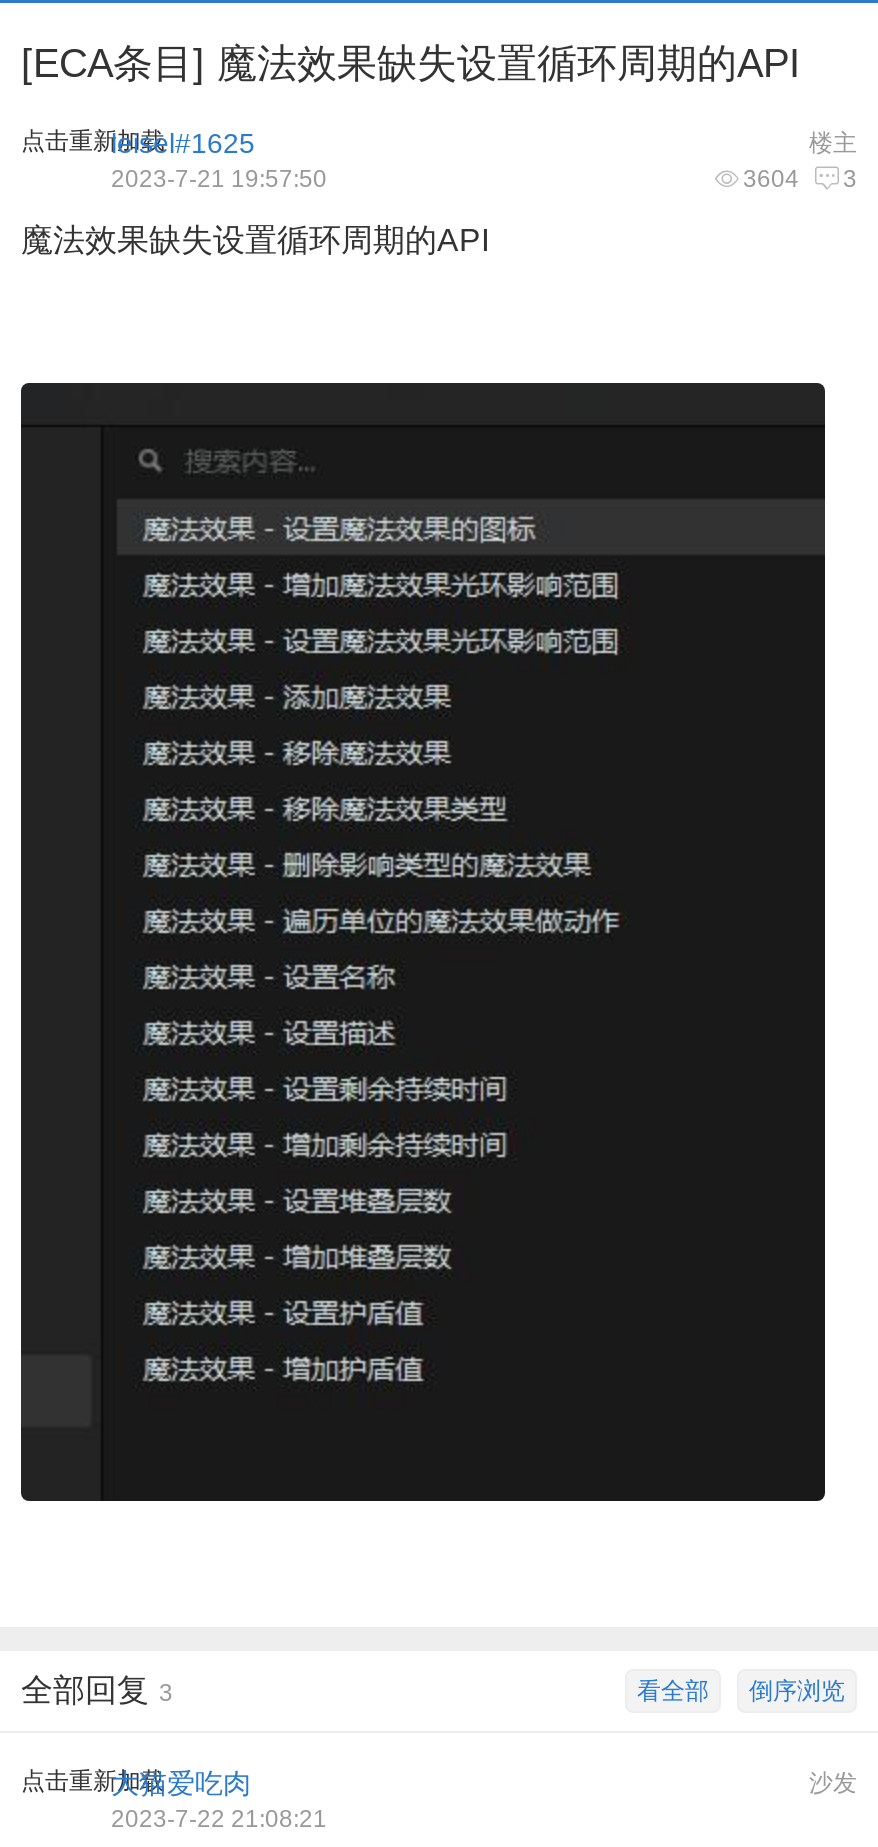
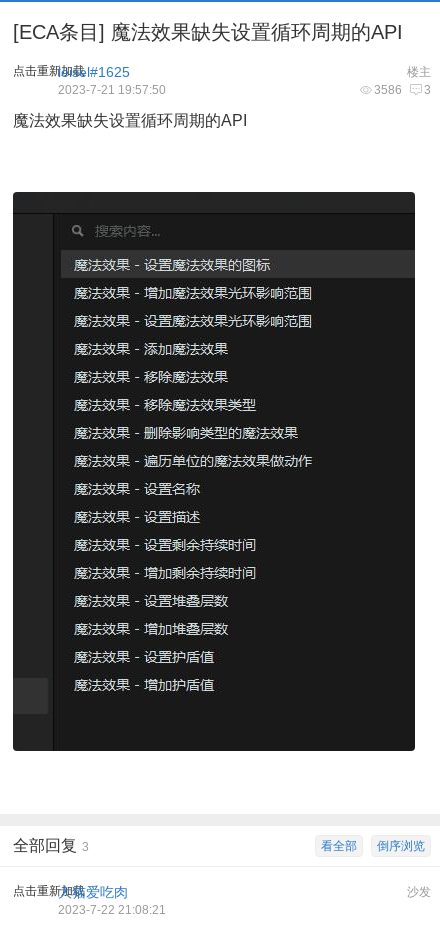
- 3604 3
+ 3586 3
